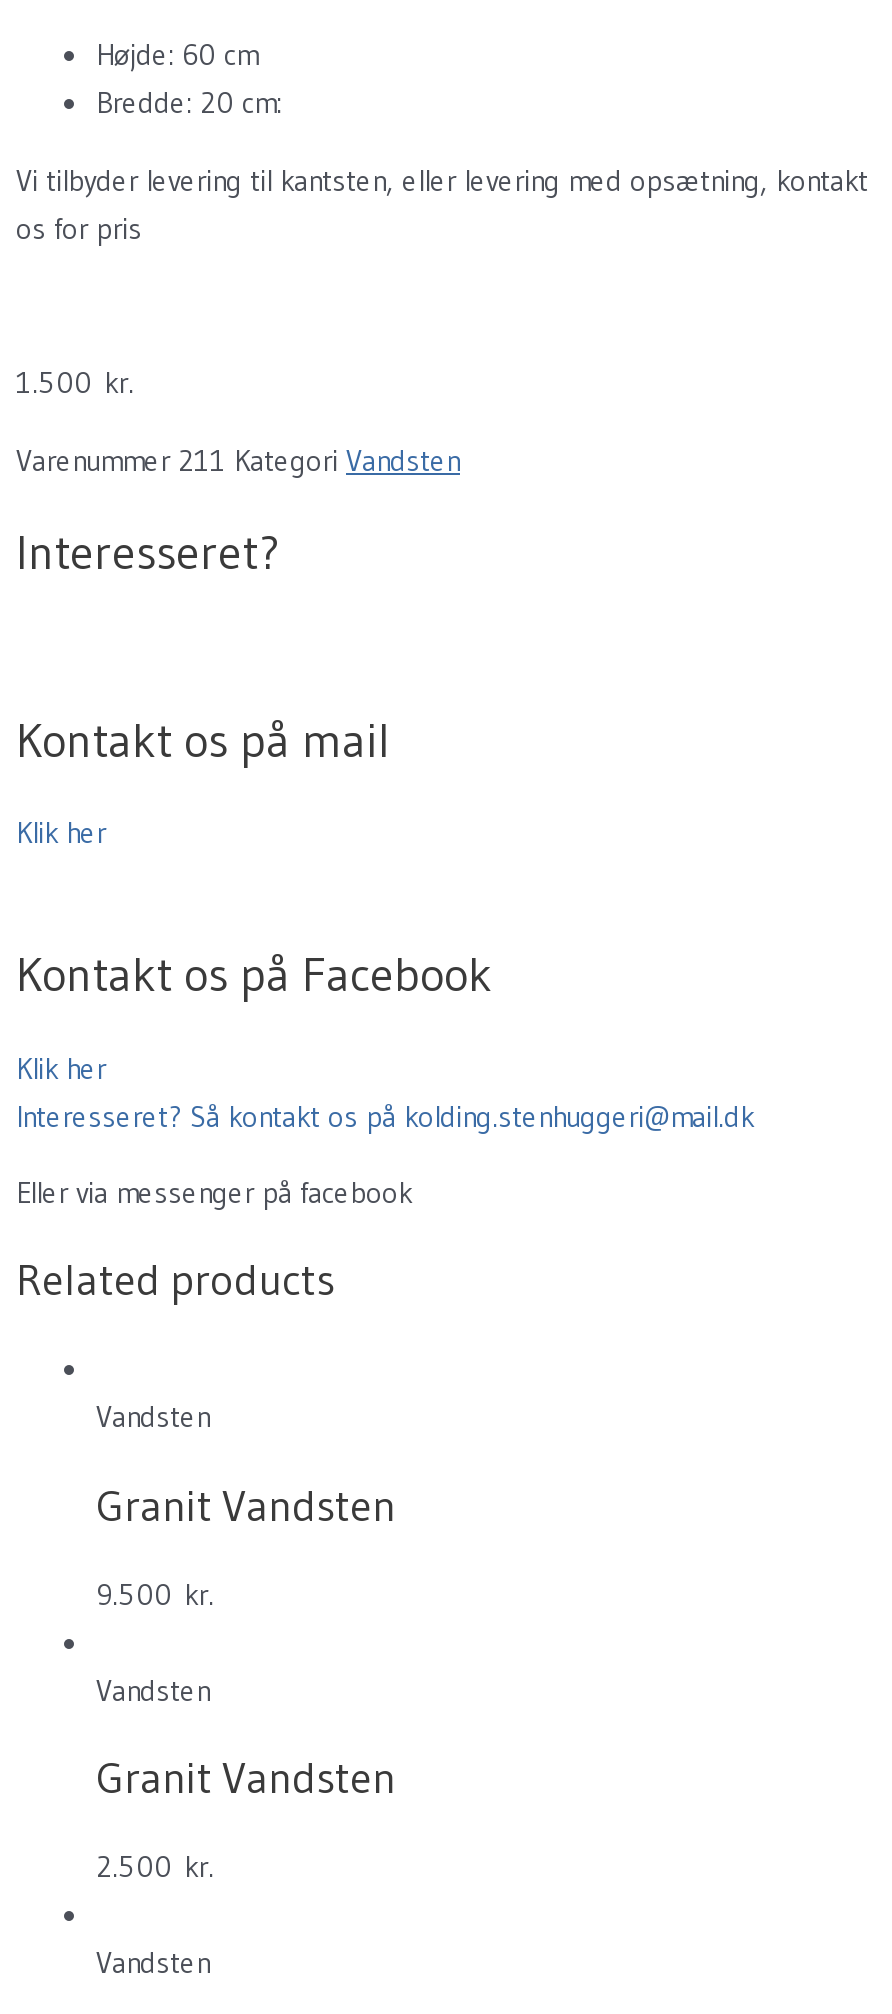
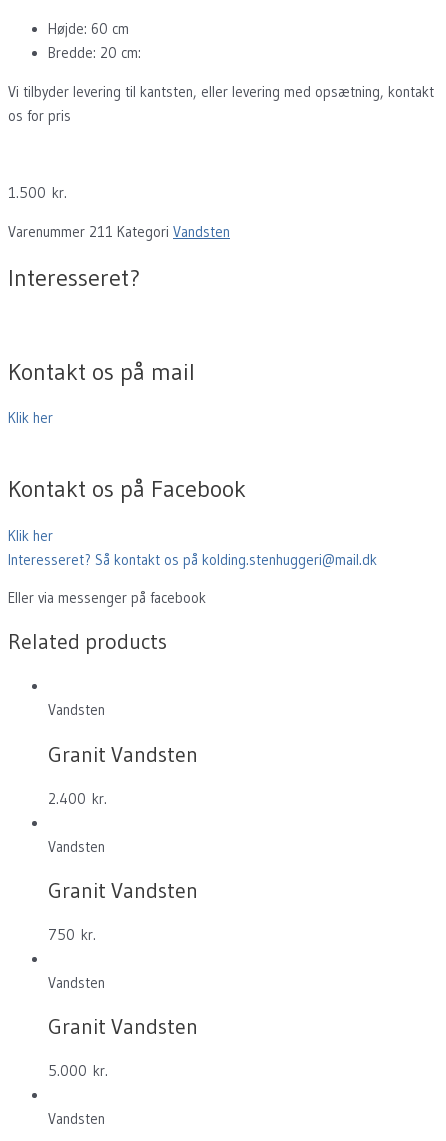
- 9.500 kr.
+ 2.400 kr.

- 2.500 kr.
+ 750 kr.
+ Vandsten
+ Granit Vandsten
+ 5.000 kr.
